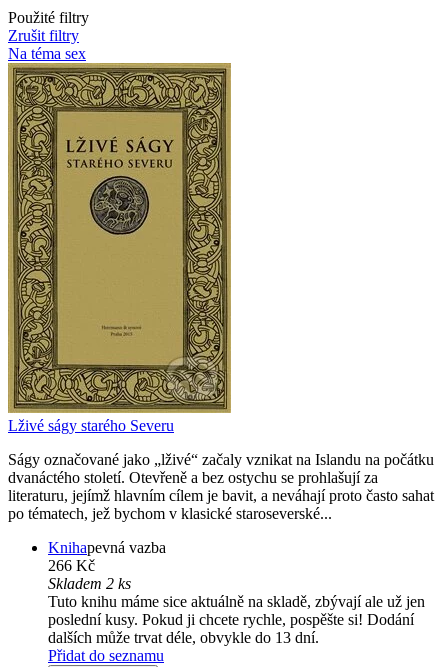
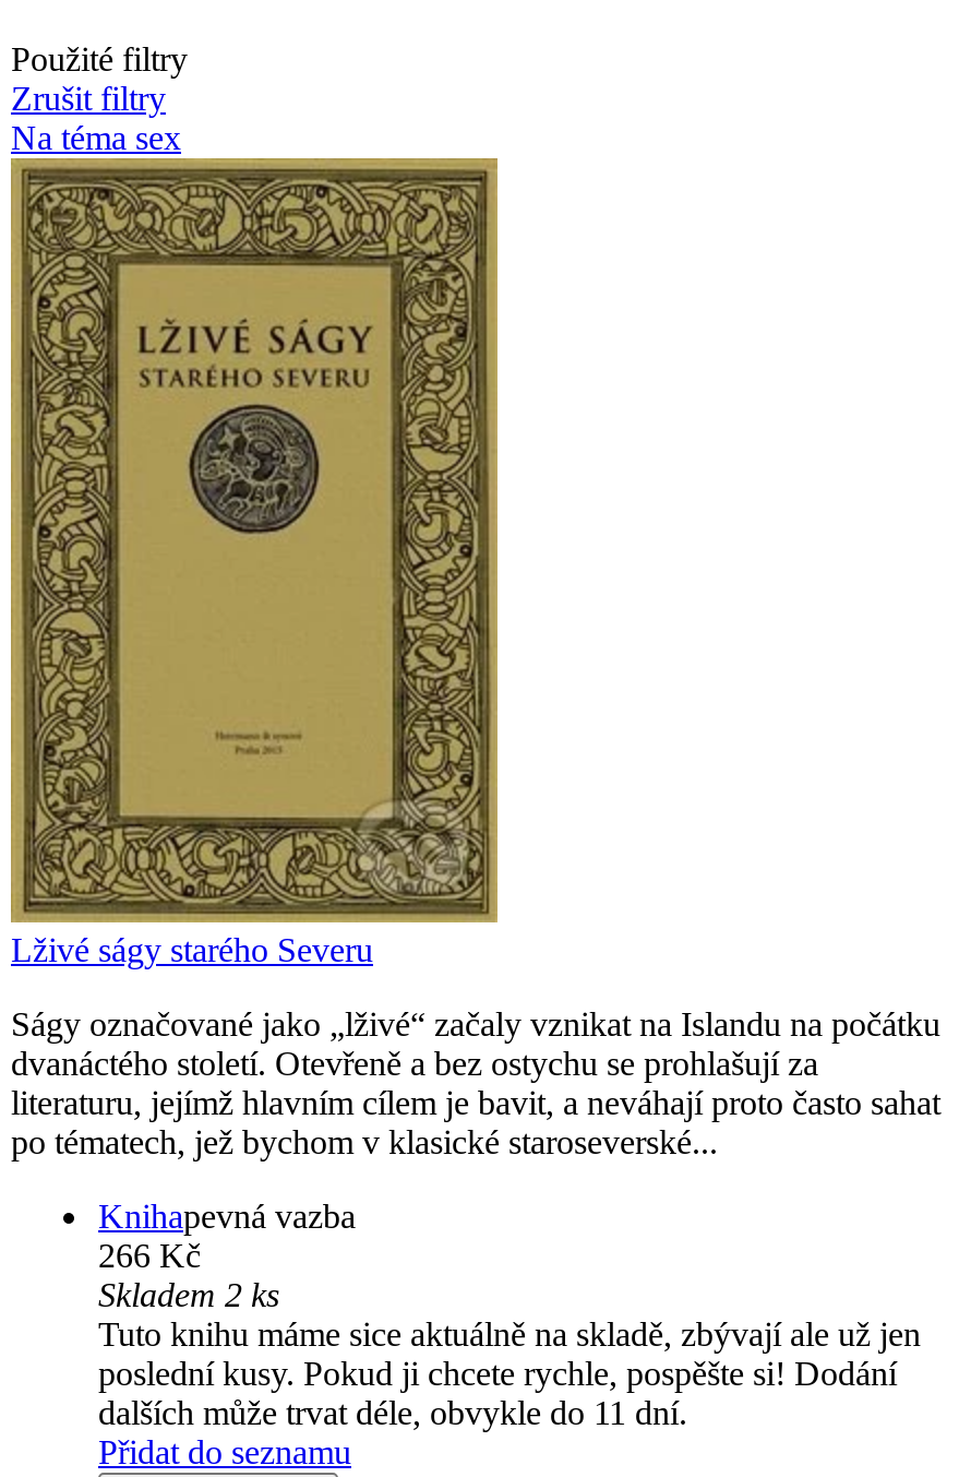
- dalších může trvat déle, obvykle do 13 dní.
+ dalších může trvat déle, obvykle do 11 dní.
